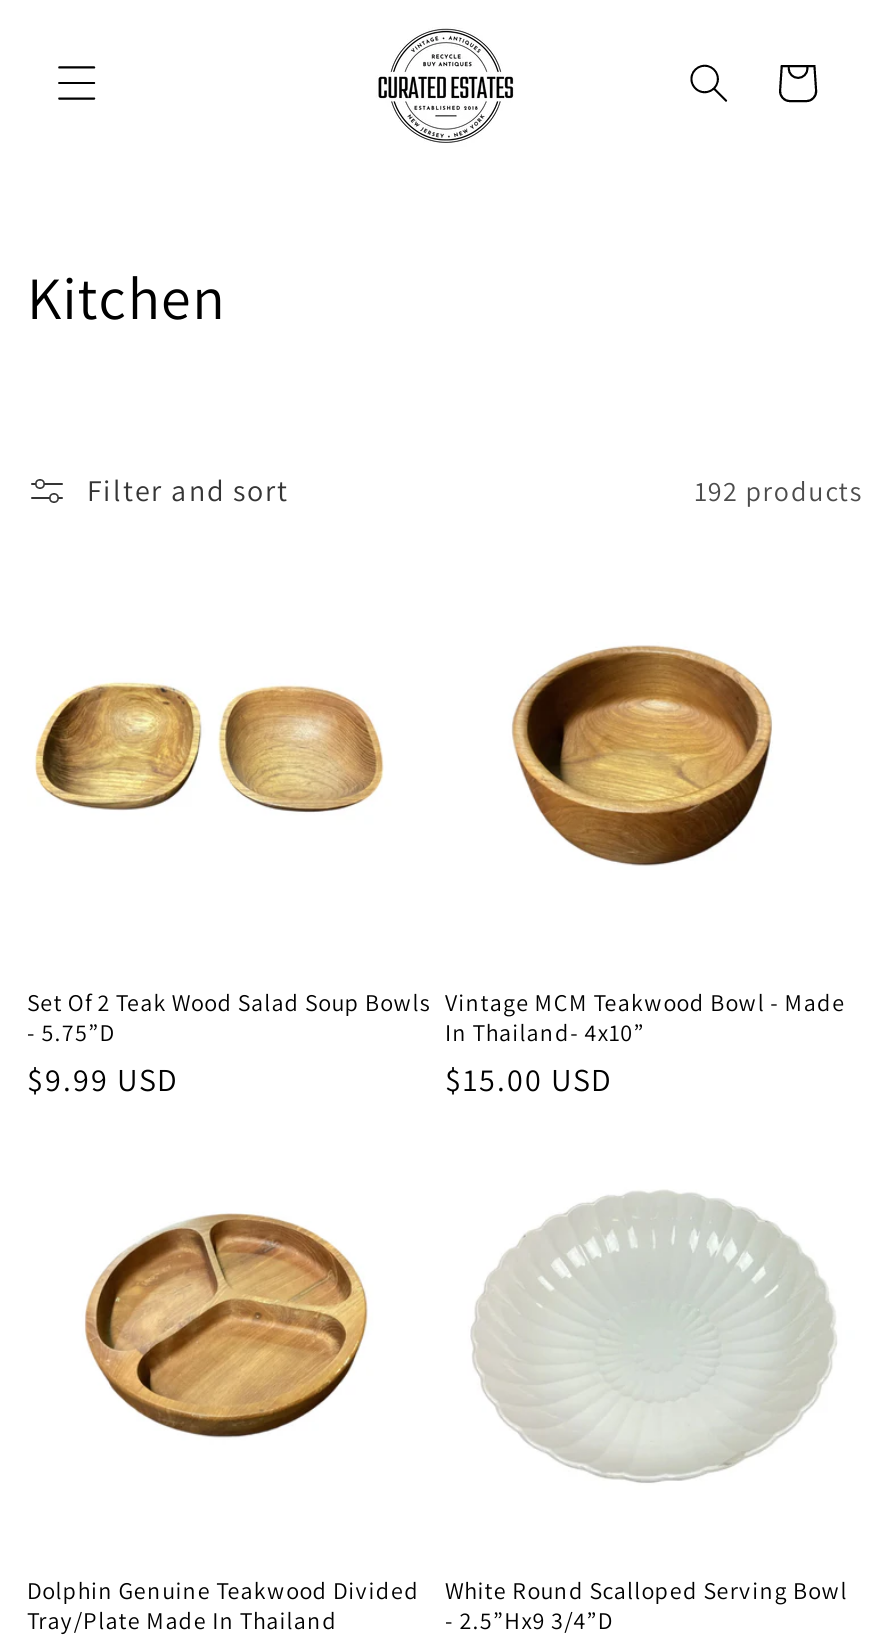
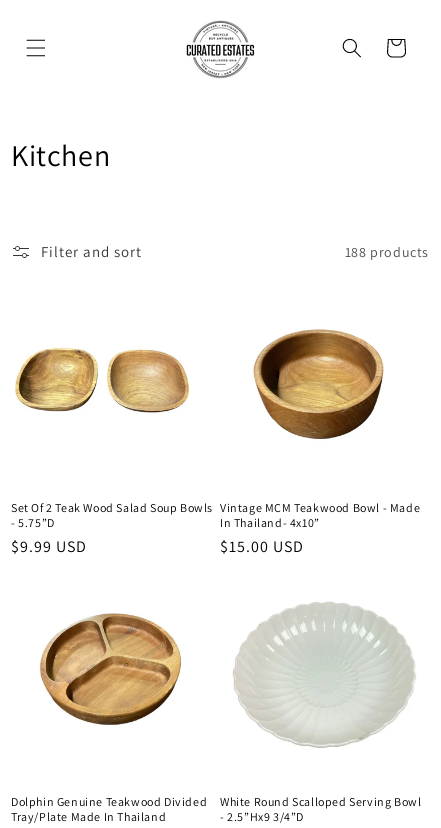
- 192 products
+ 188 products
